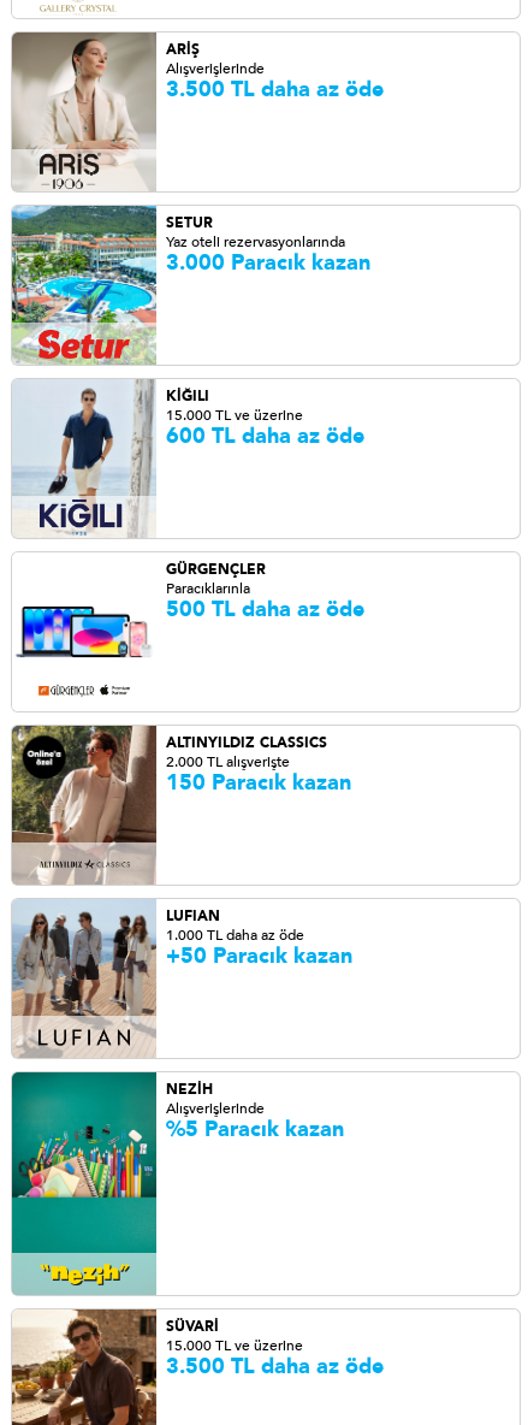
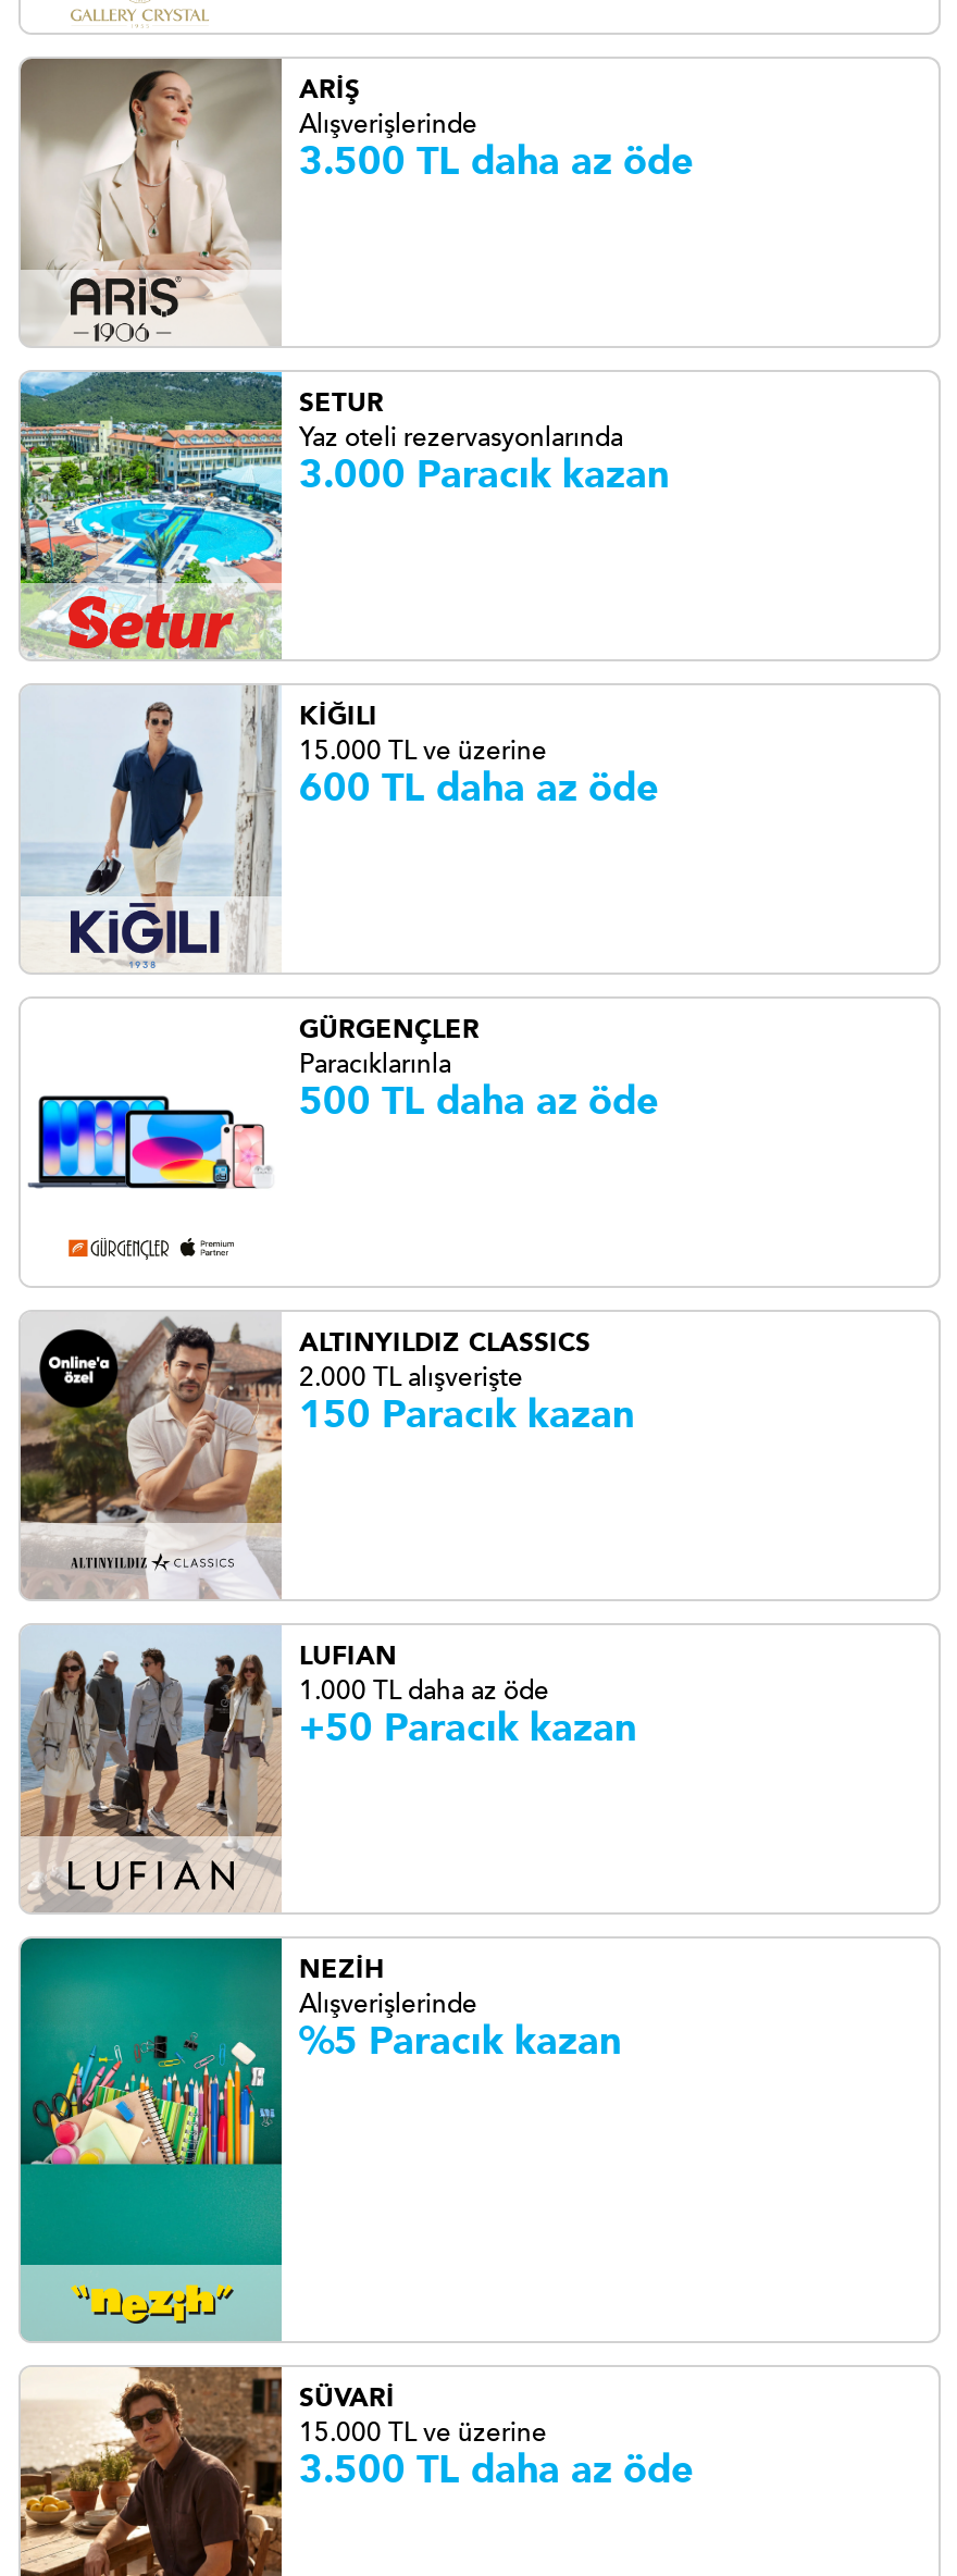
- [image]
+ [image]
